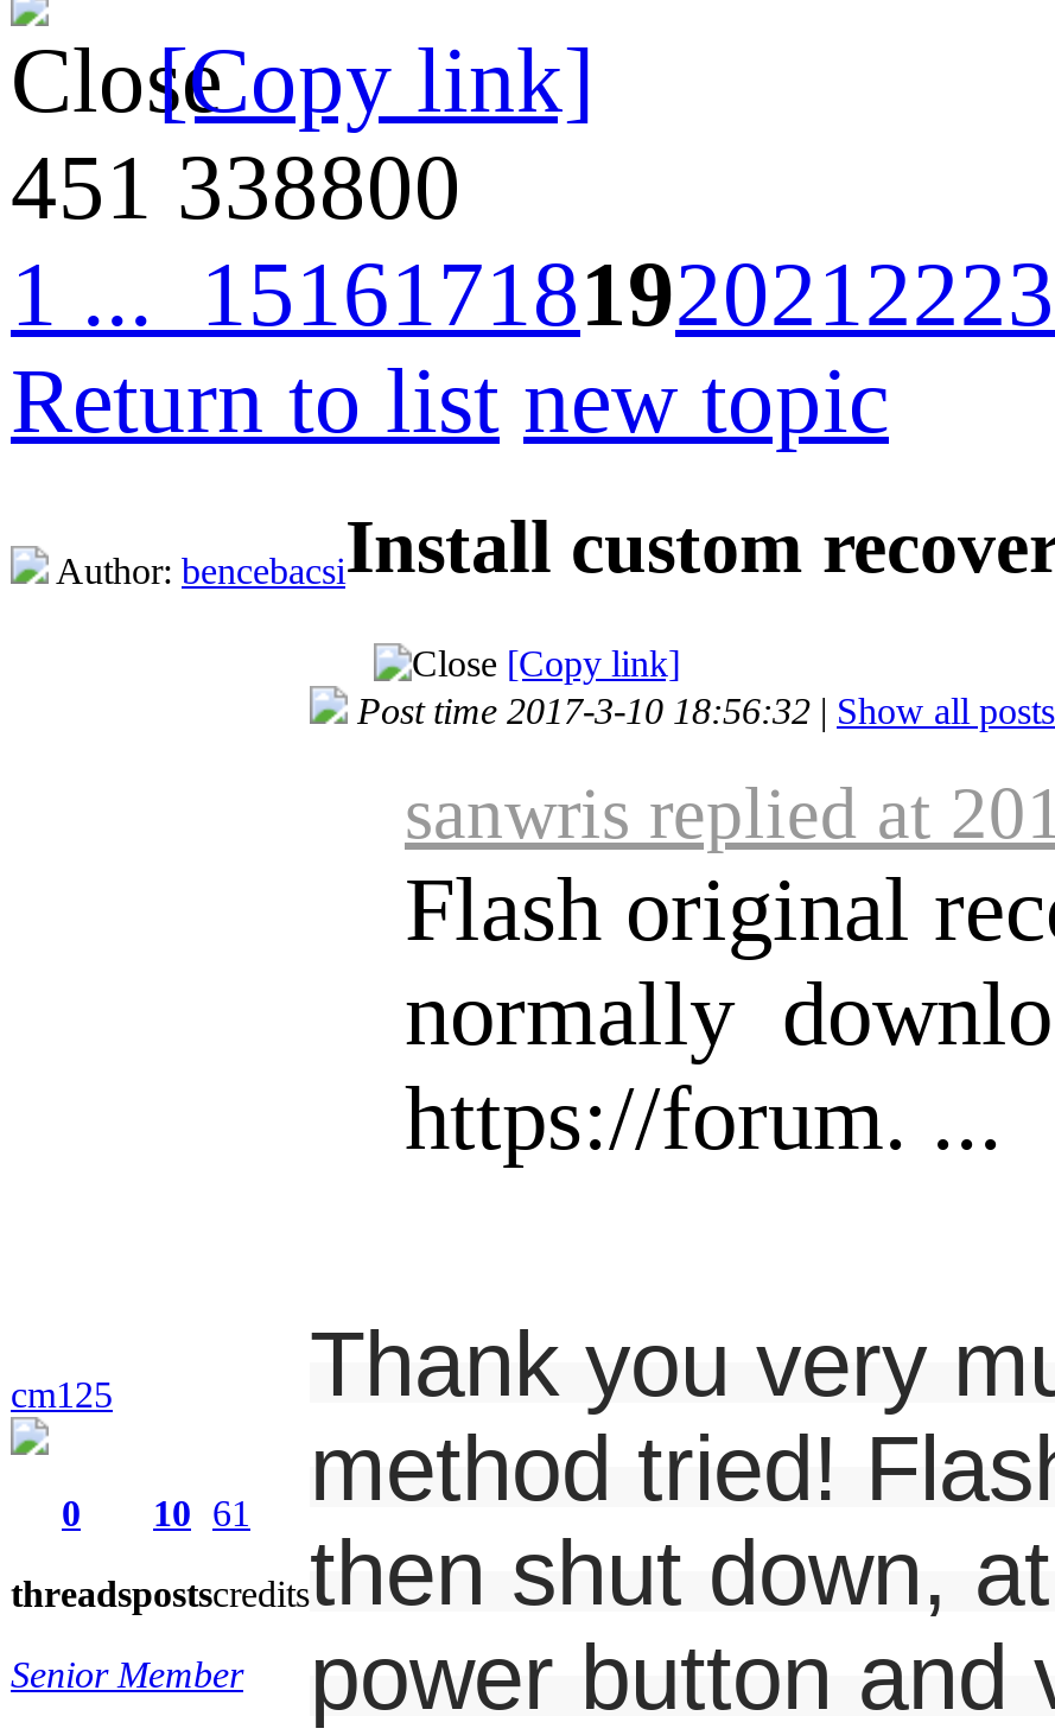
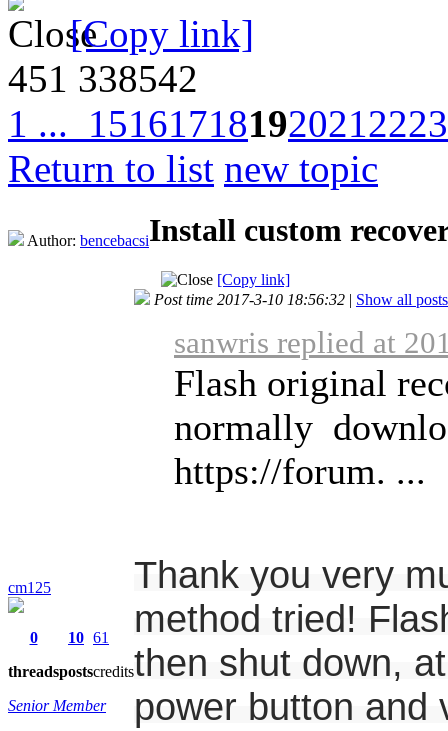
- 451 338800
+ 451 338542
